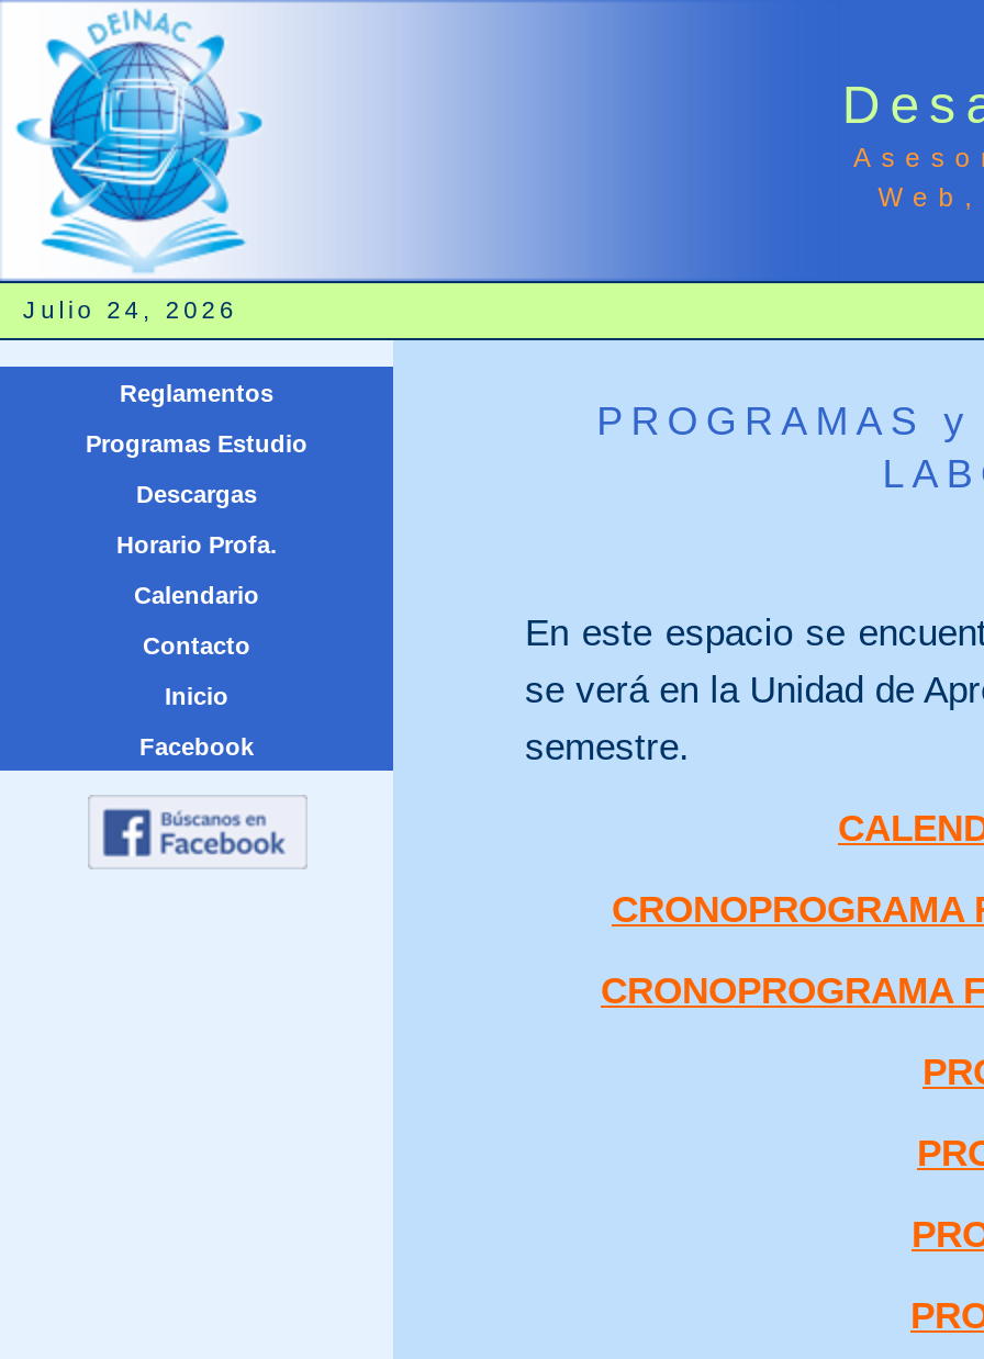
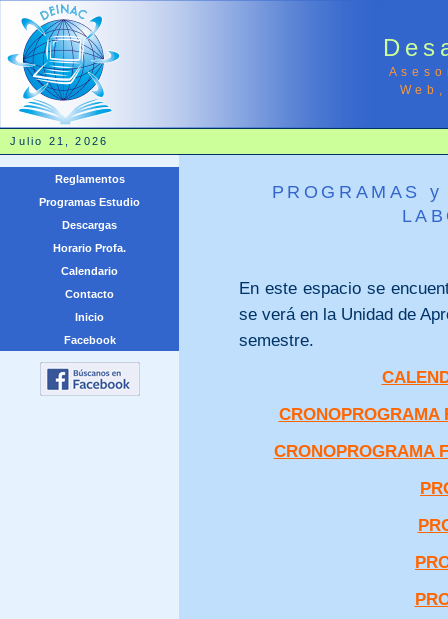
- Julio 24, 2026
+ Julio 21, 2026
